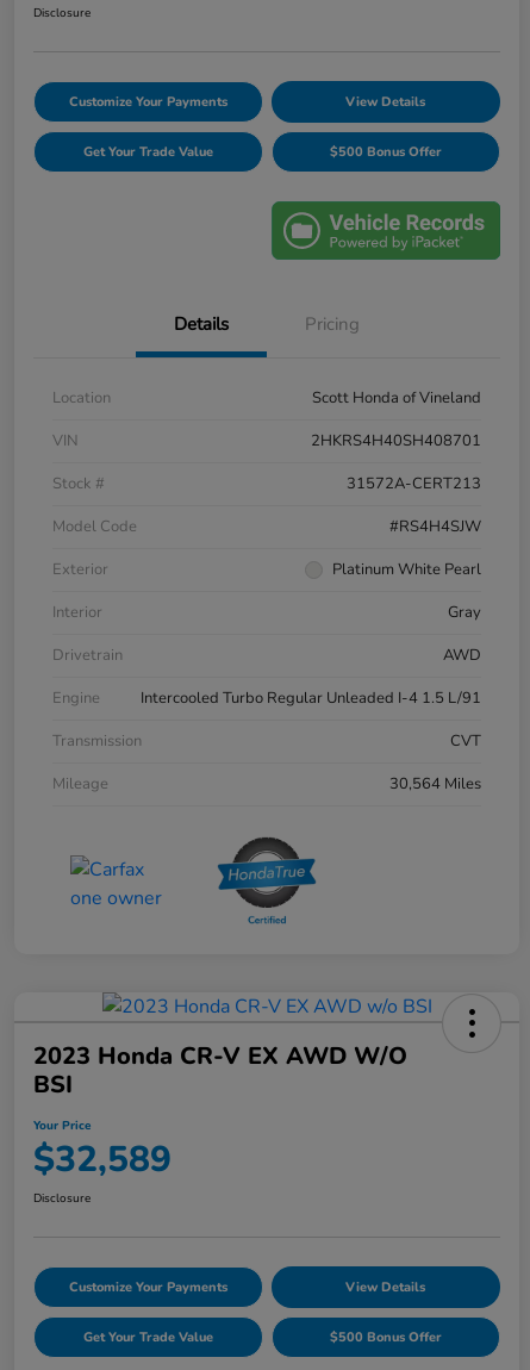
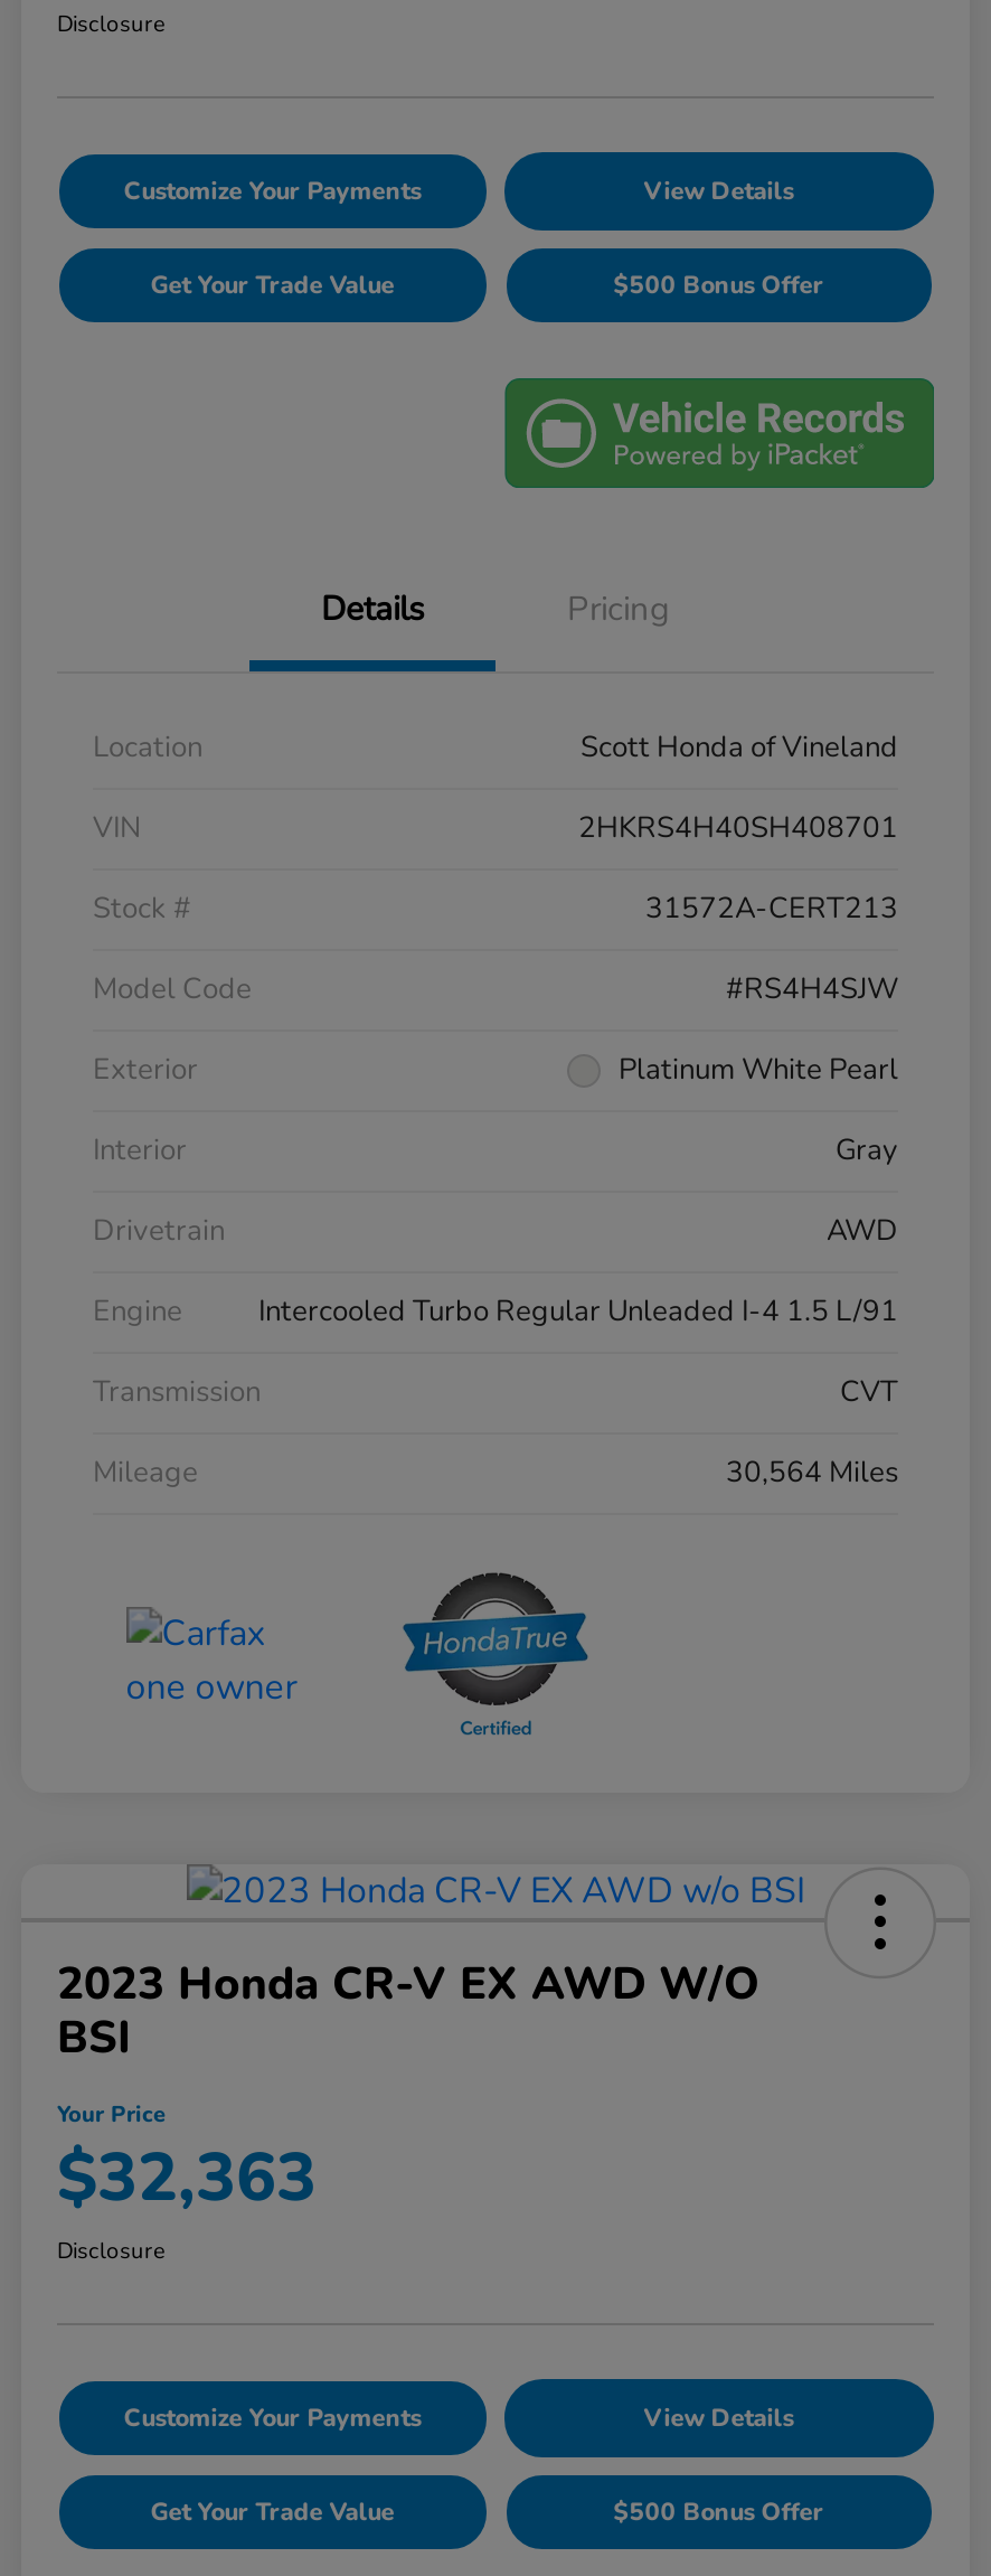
- $32,589
+ $32,363
